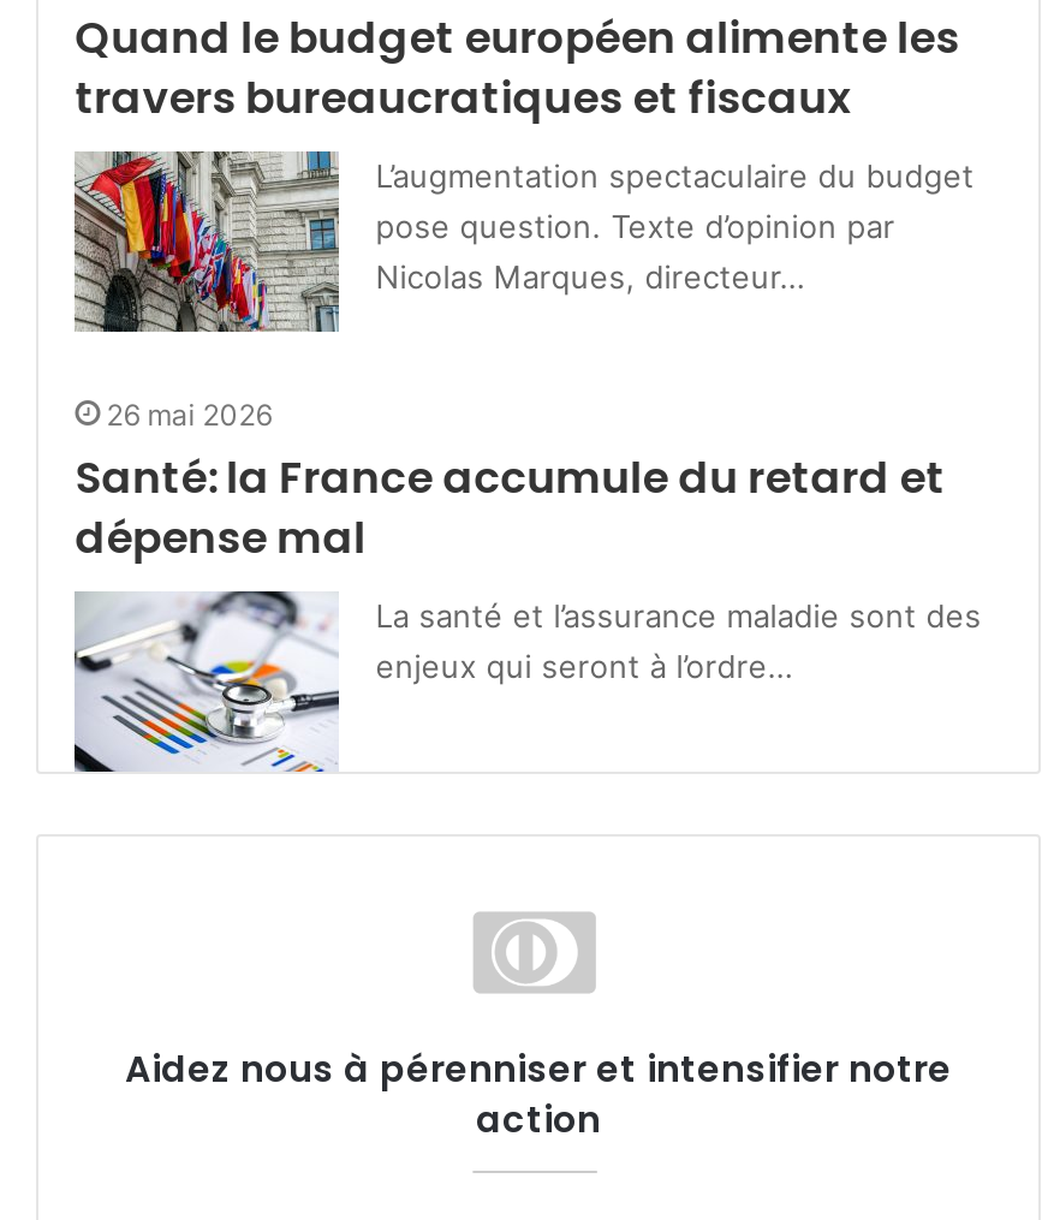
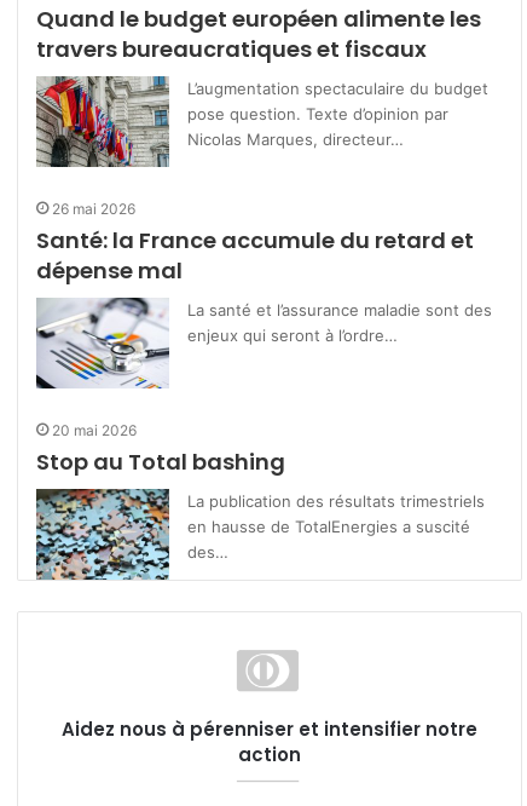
+ [image]
+ 20 mai 2026
+ Stop au Total bashing
+ La publication des résultats trimestriels
+ en hausse de TotalEnergies a suscité
+ des…
